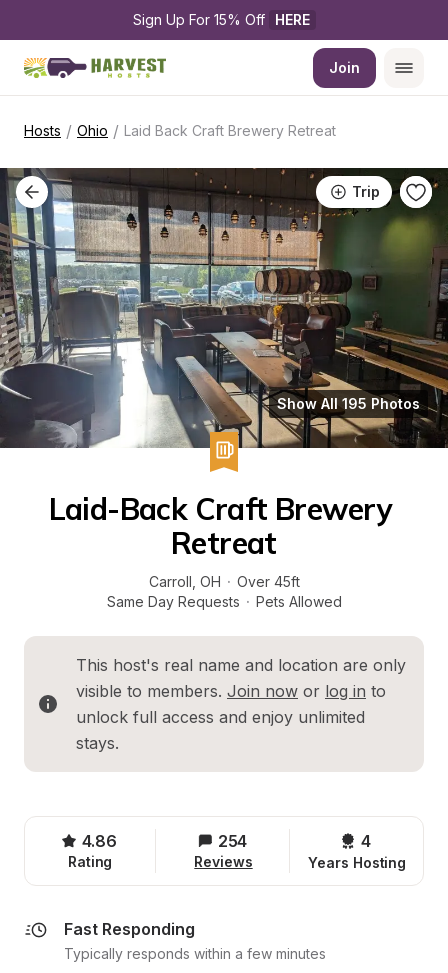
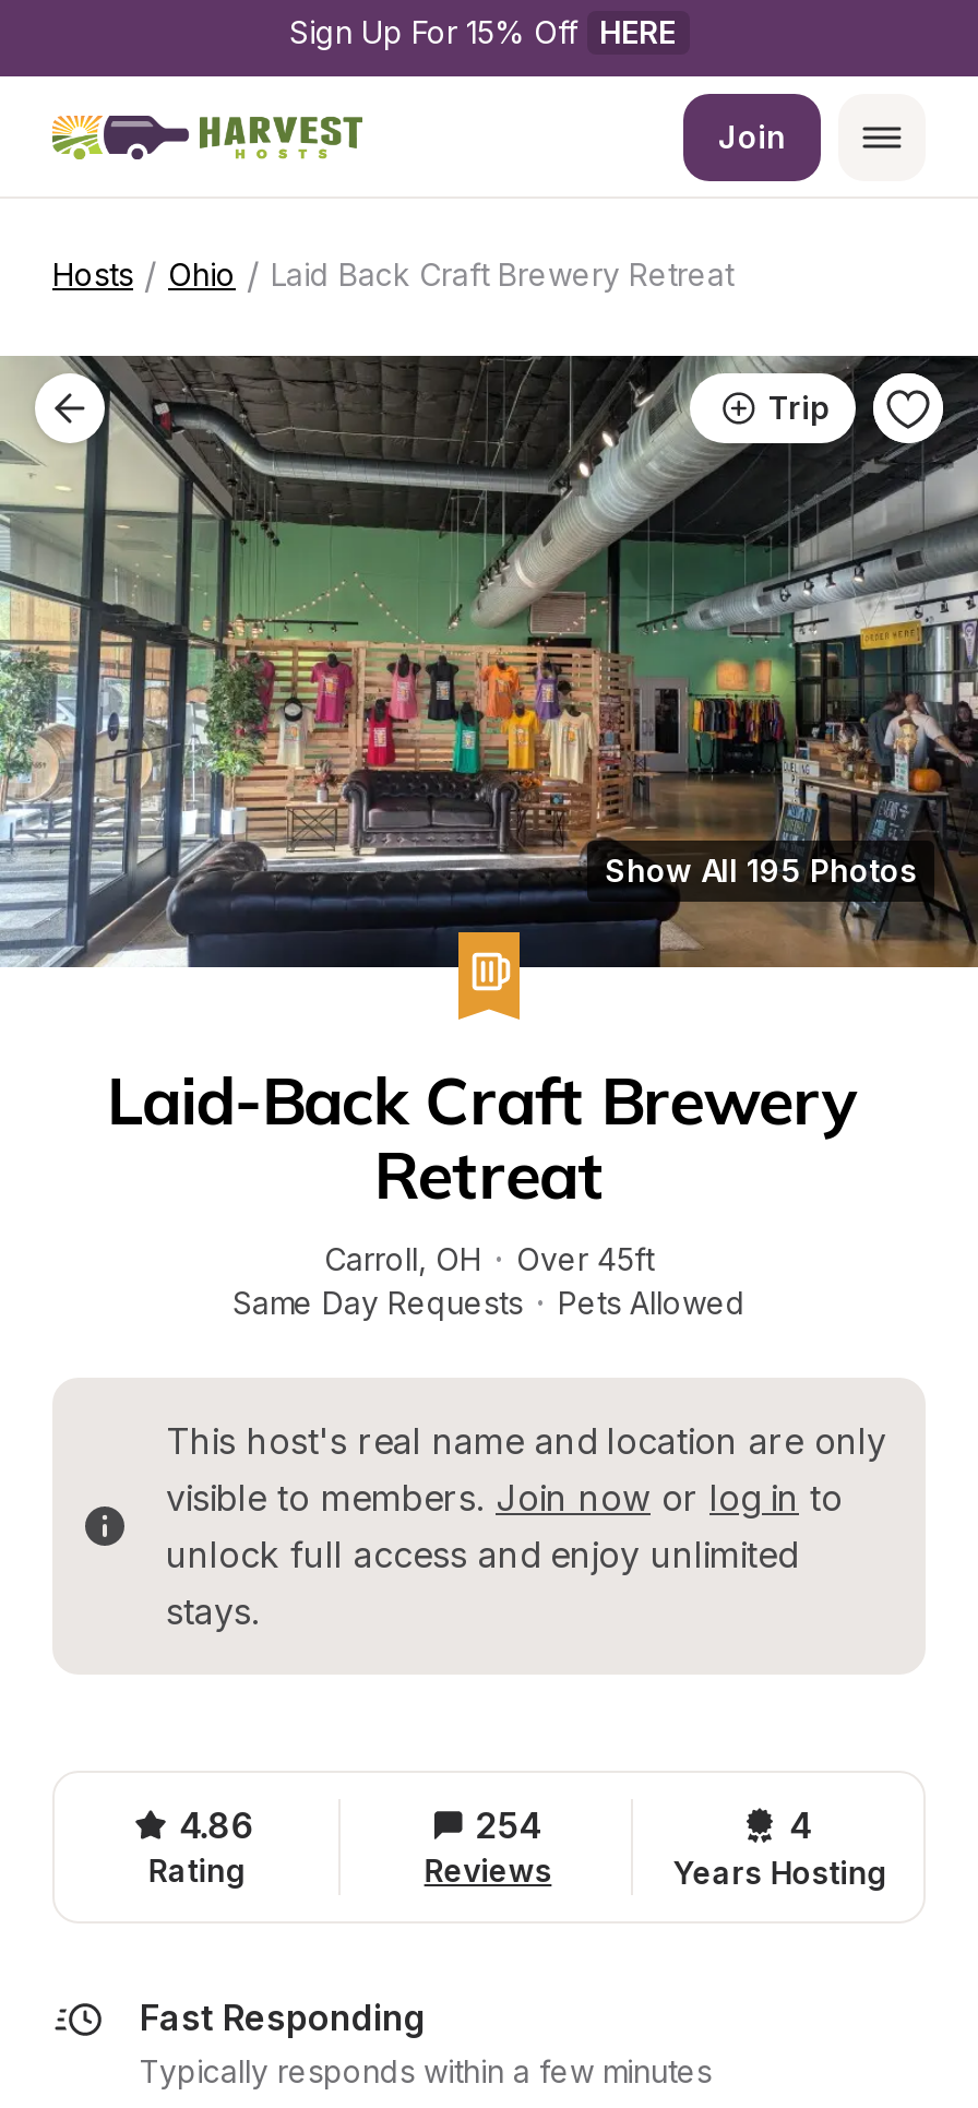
- [image]
+ [image]
